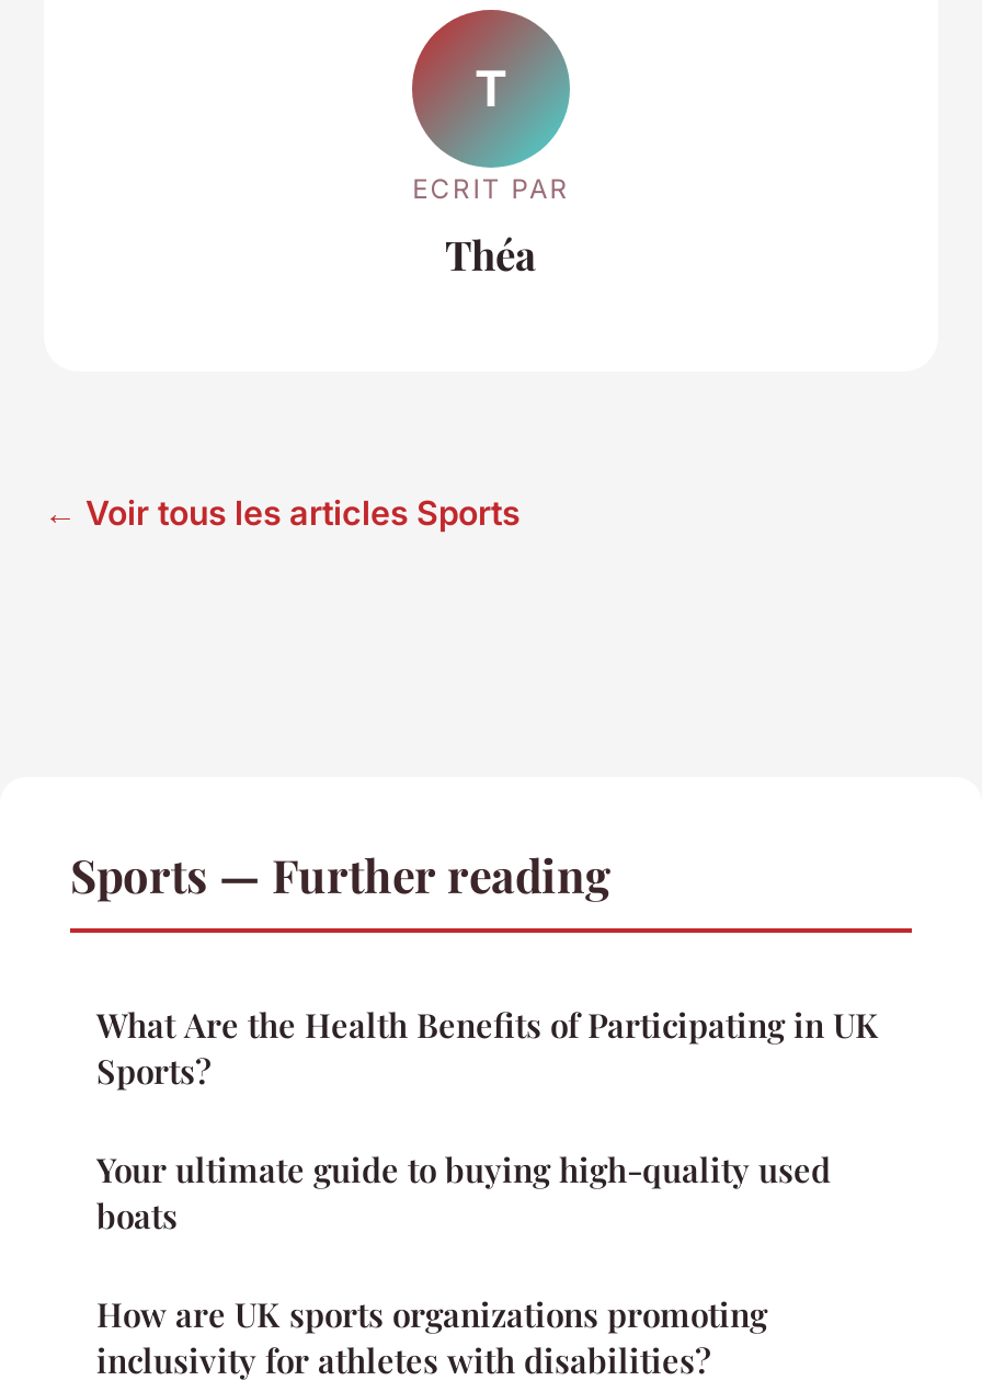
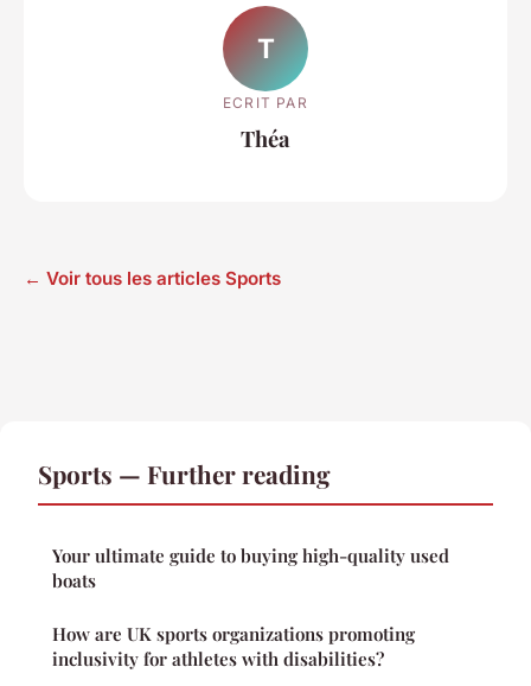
- What Are the Health Benefits of Participating in UK
- Sports?
